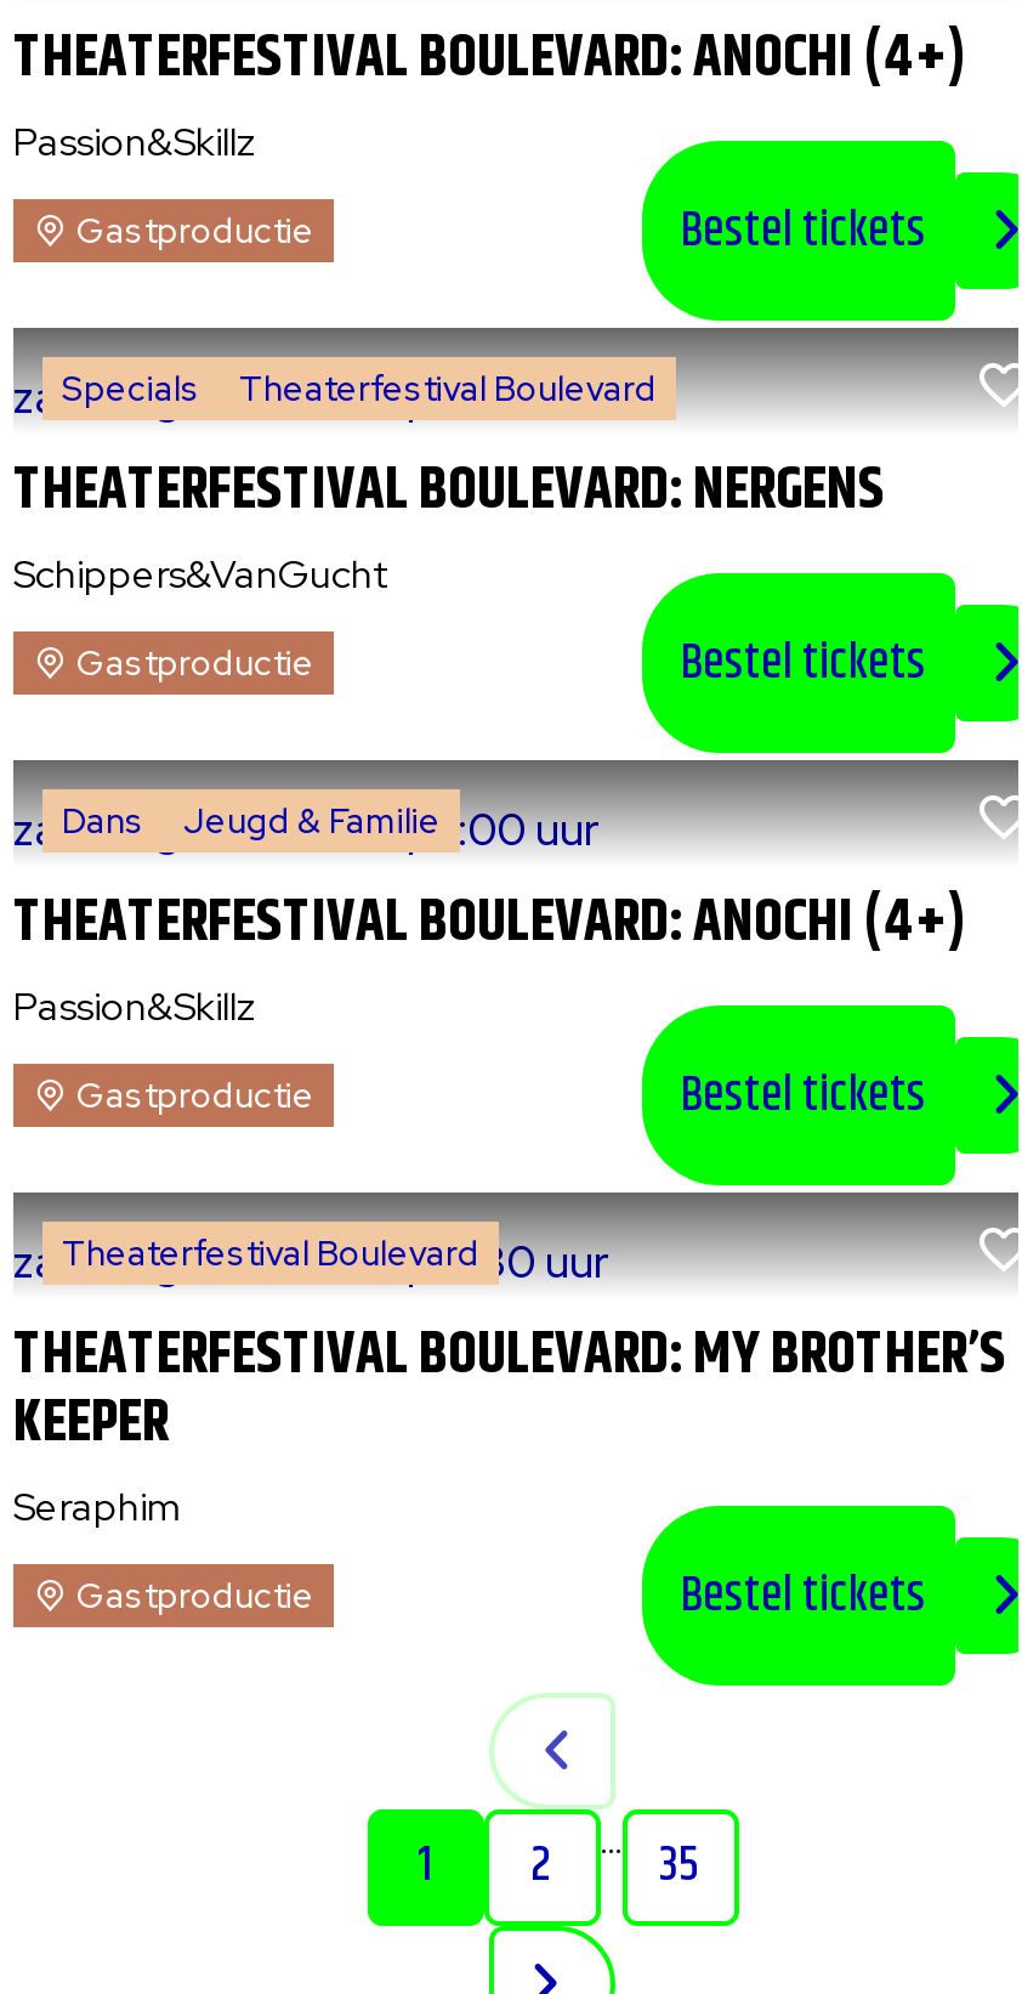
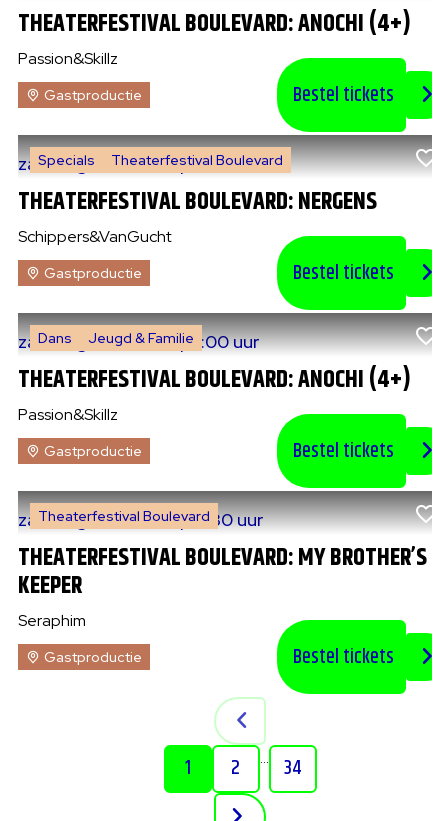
- 35
+ 34
